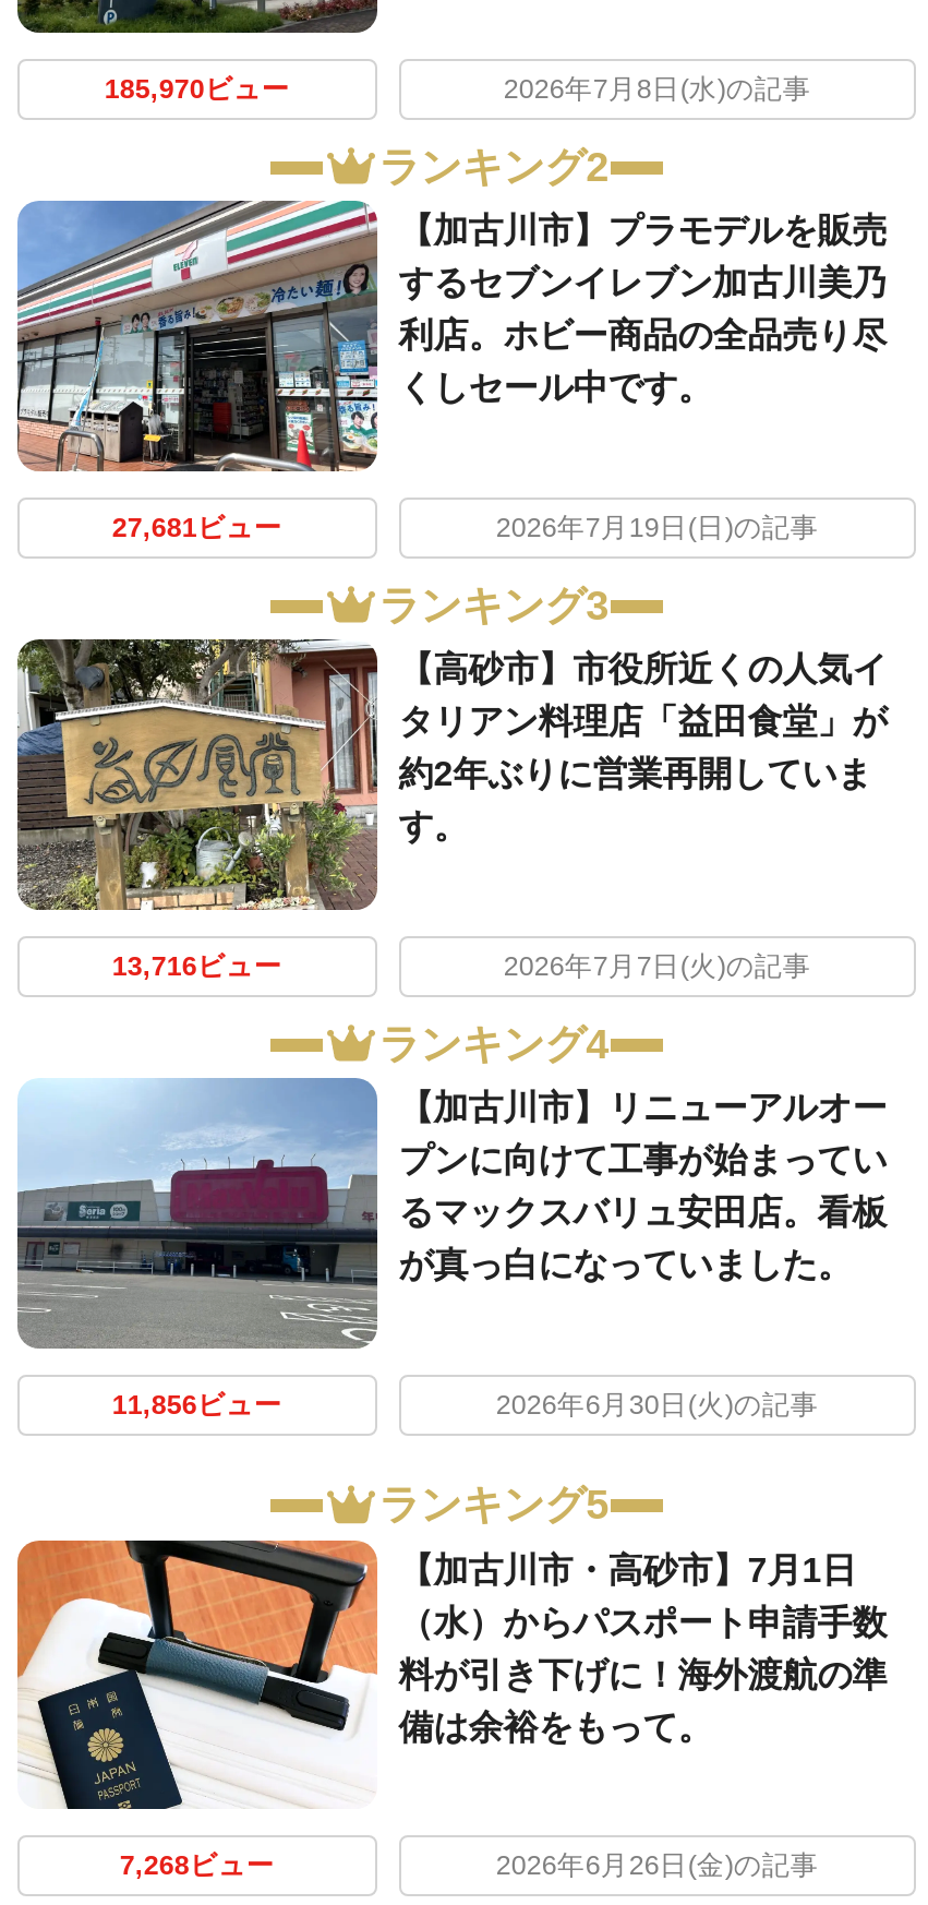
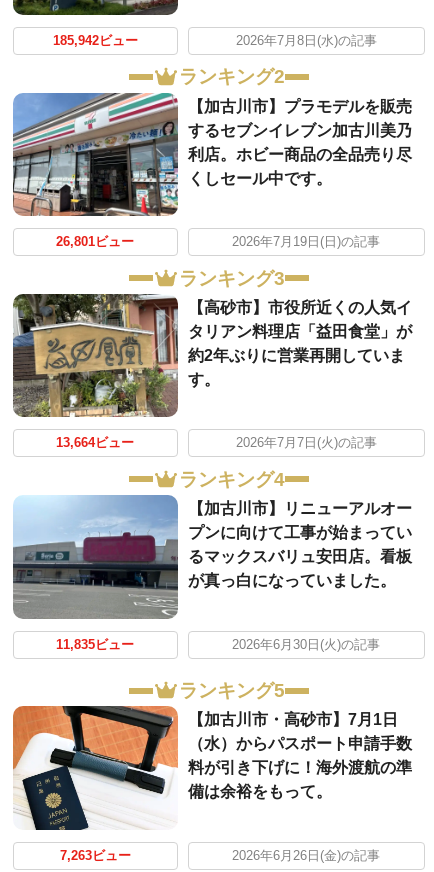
- 185,970ビュー
+ 185,942ビュー

- 27,681ビュー
+ 26,801ビュー

- 13,716ビュー
+ 13,664ビュー

- 11,856ビュー
+ 11,835ビュー

- 7,268ビュー
+ 7,263ビュー
